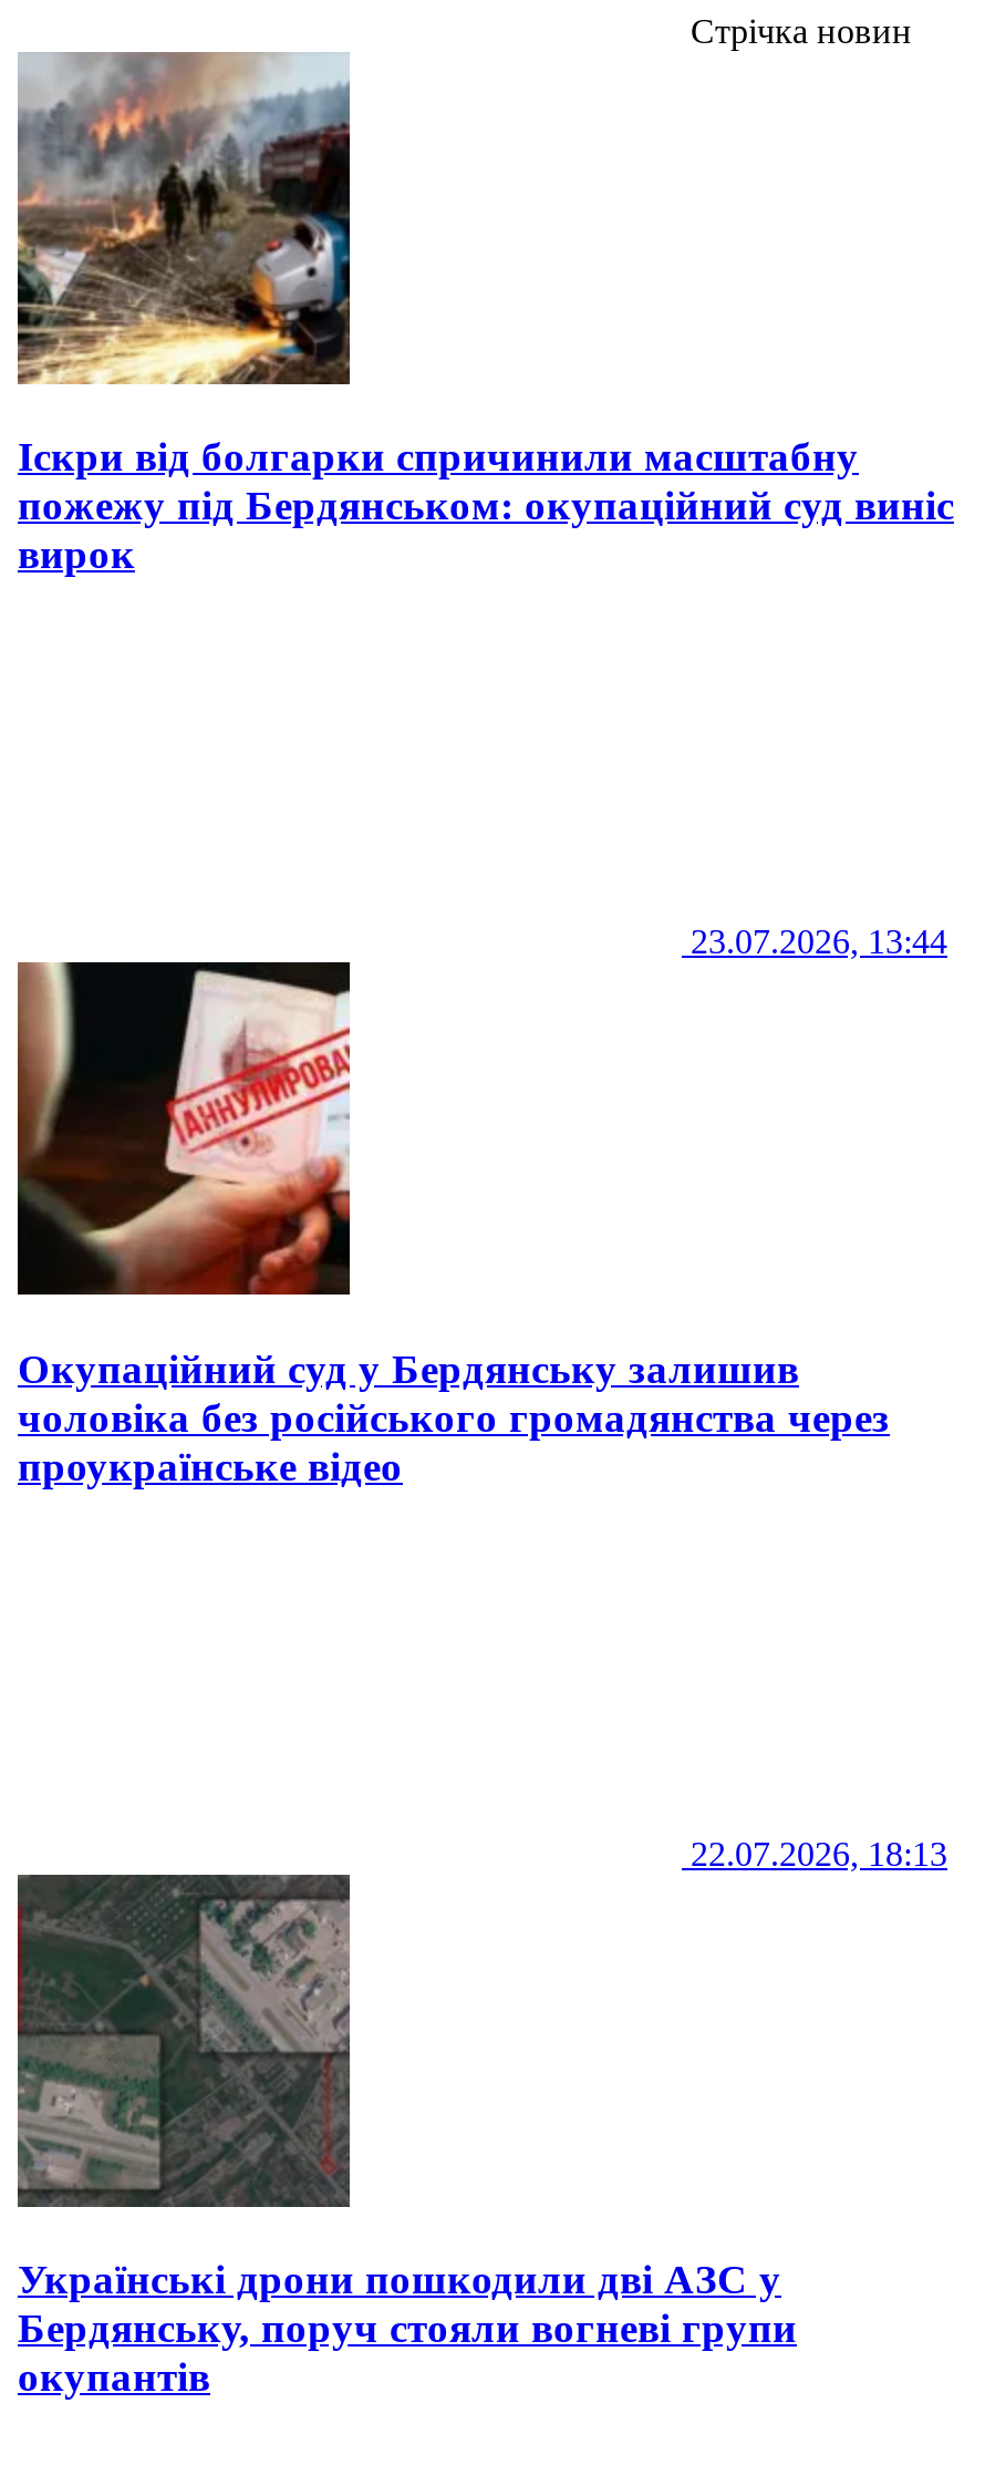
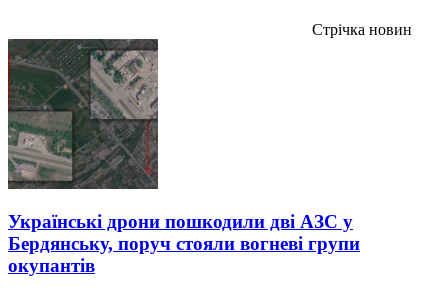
- [image]
- Іскри від болгарки спричинили масштабну
- пожежу під Бердянськом: окупаційний суд виніс
- вирок

- 23.07.2026, 13:44

- [image]
- Окупаційний суд у Бердянську залишив
- чоловіка без російського громадянства через
- проукраїнське відео

- 22.07.2026, 18:13
